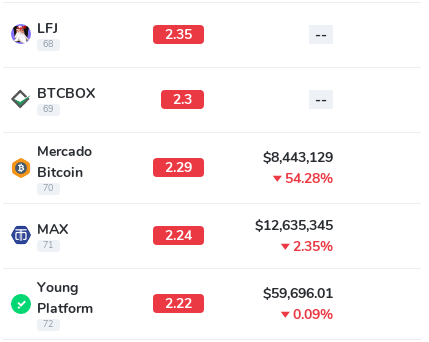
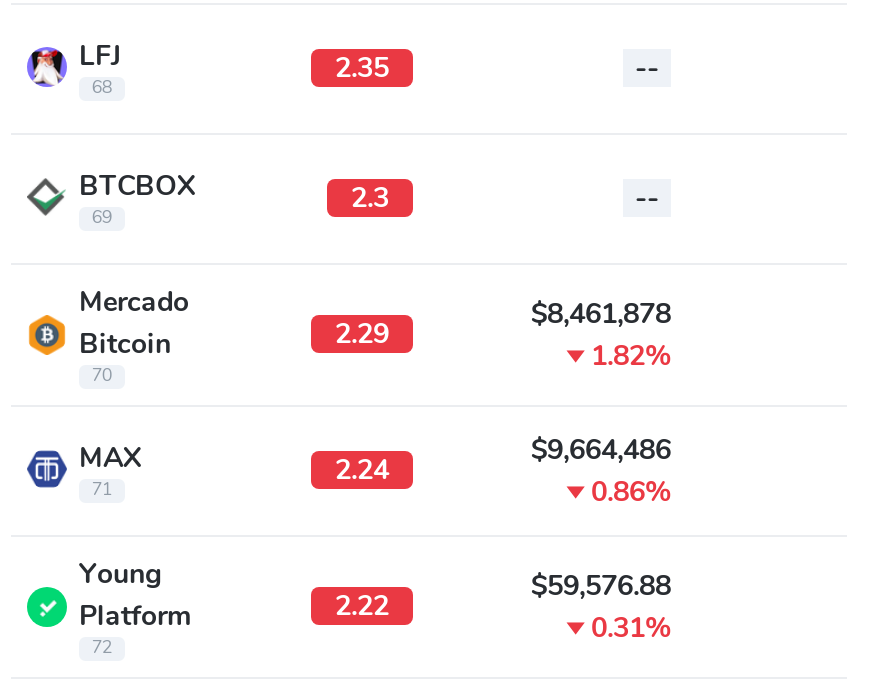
- $8,443,129
+ $8,461,878

- 54.28%
+ 1.82%

- $12,635,345
+ $9,664,486

- 2.35%
+ 0.86%

- $59,696.01
+ $59,576.88

- 0.09%
+ 0.31%
